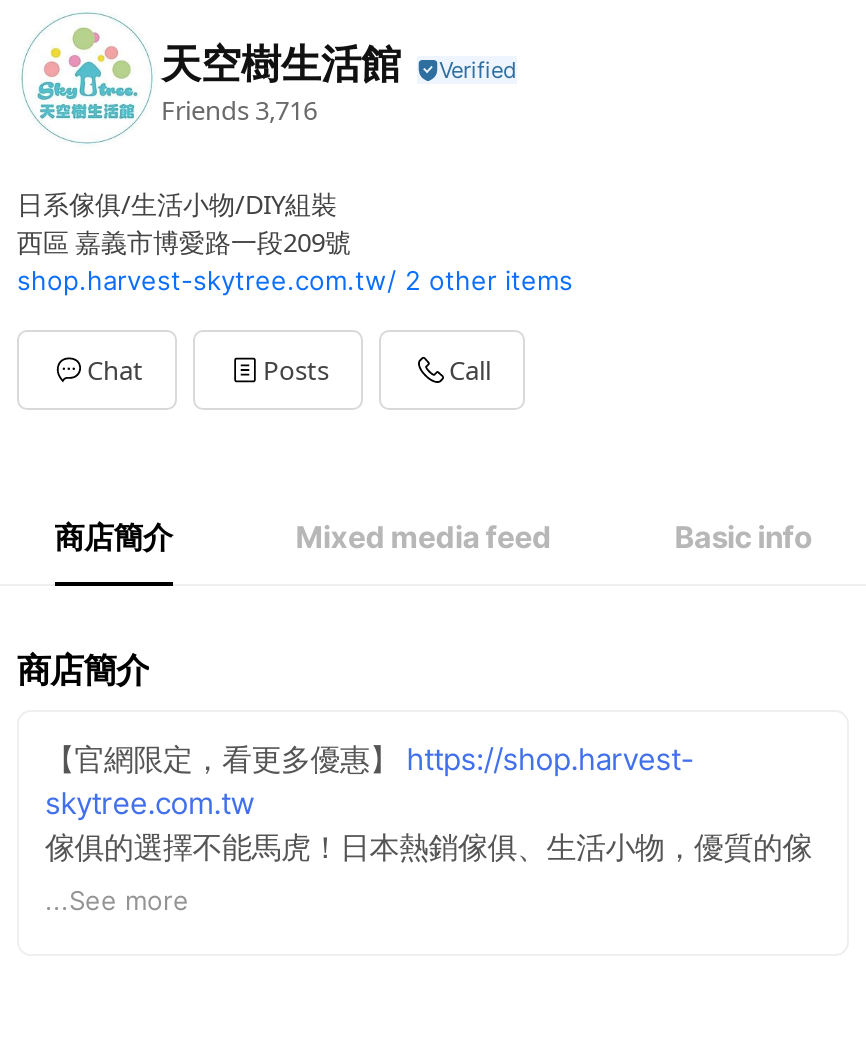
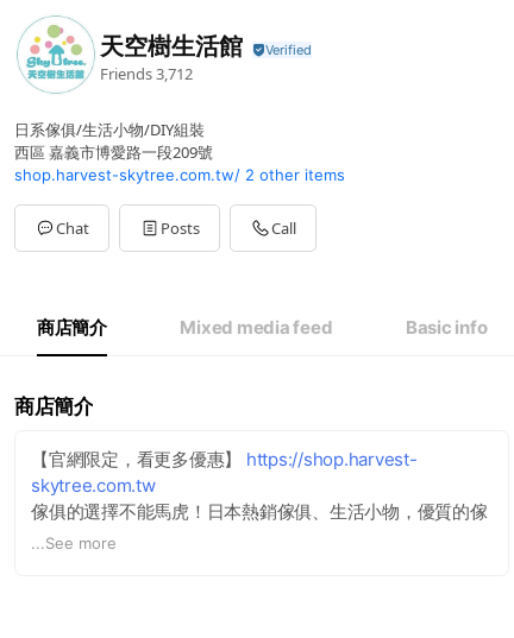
- Friends 3,716
+ Friends 3,712
